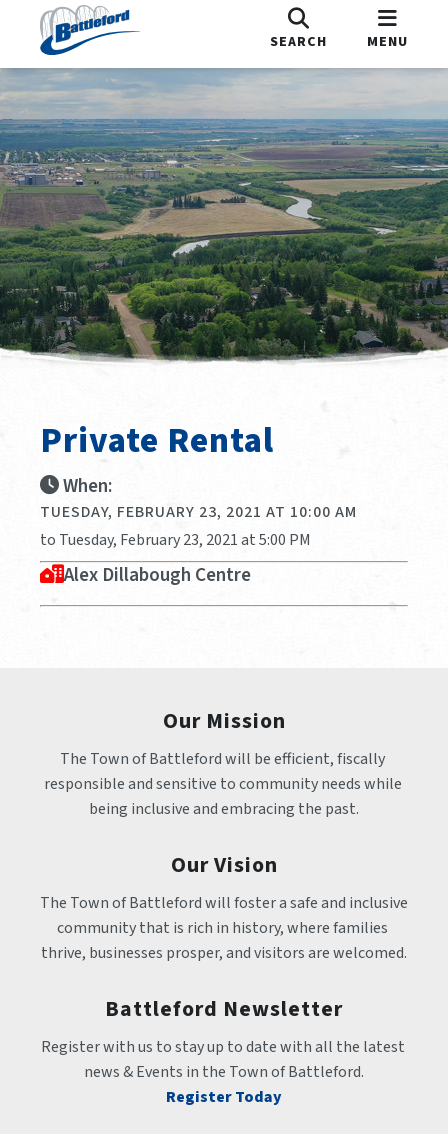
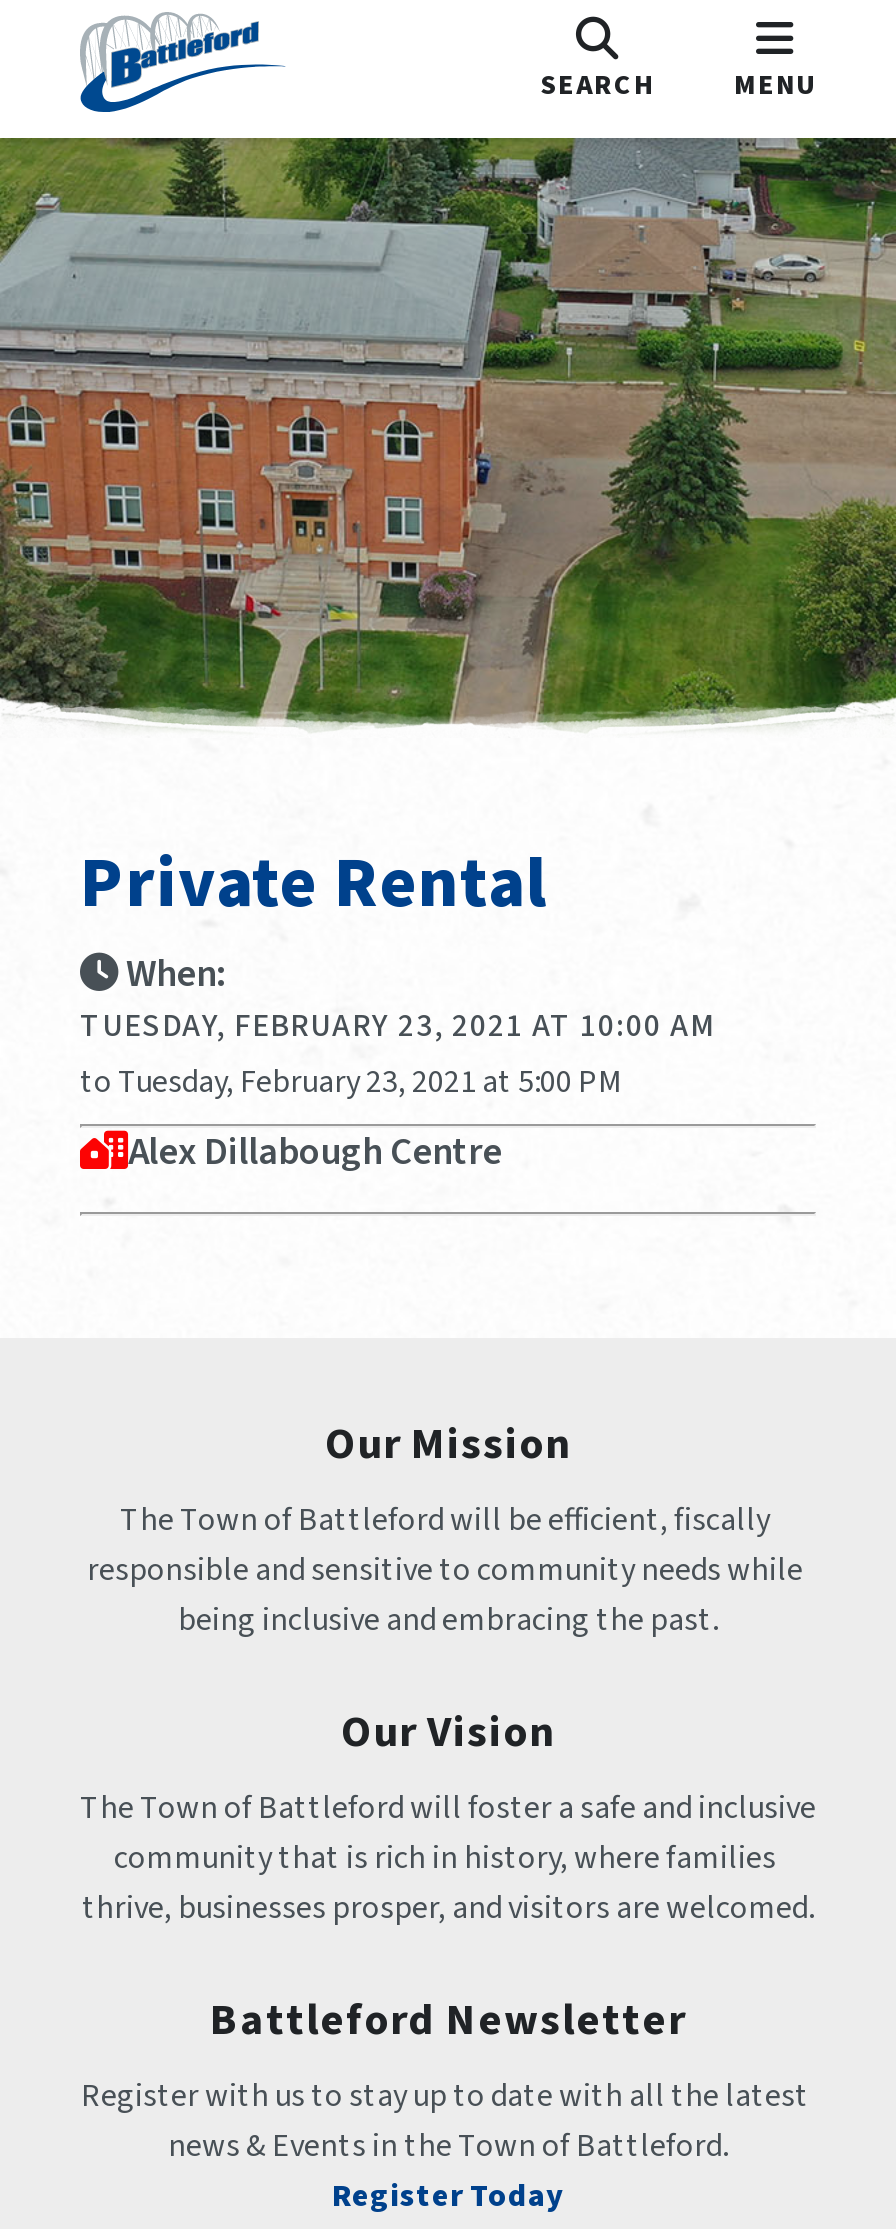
- [image]
+ [image]
